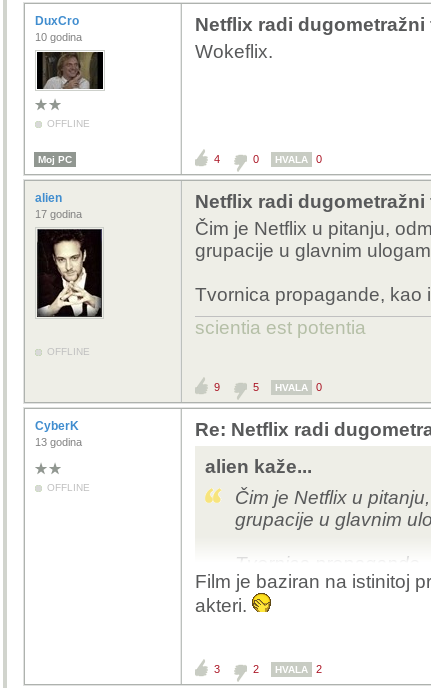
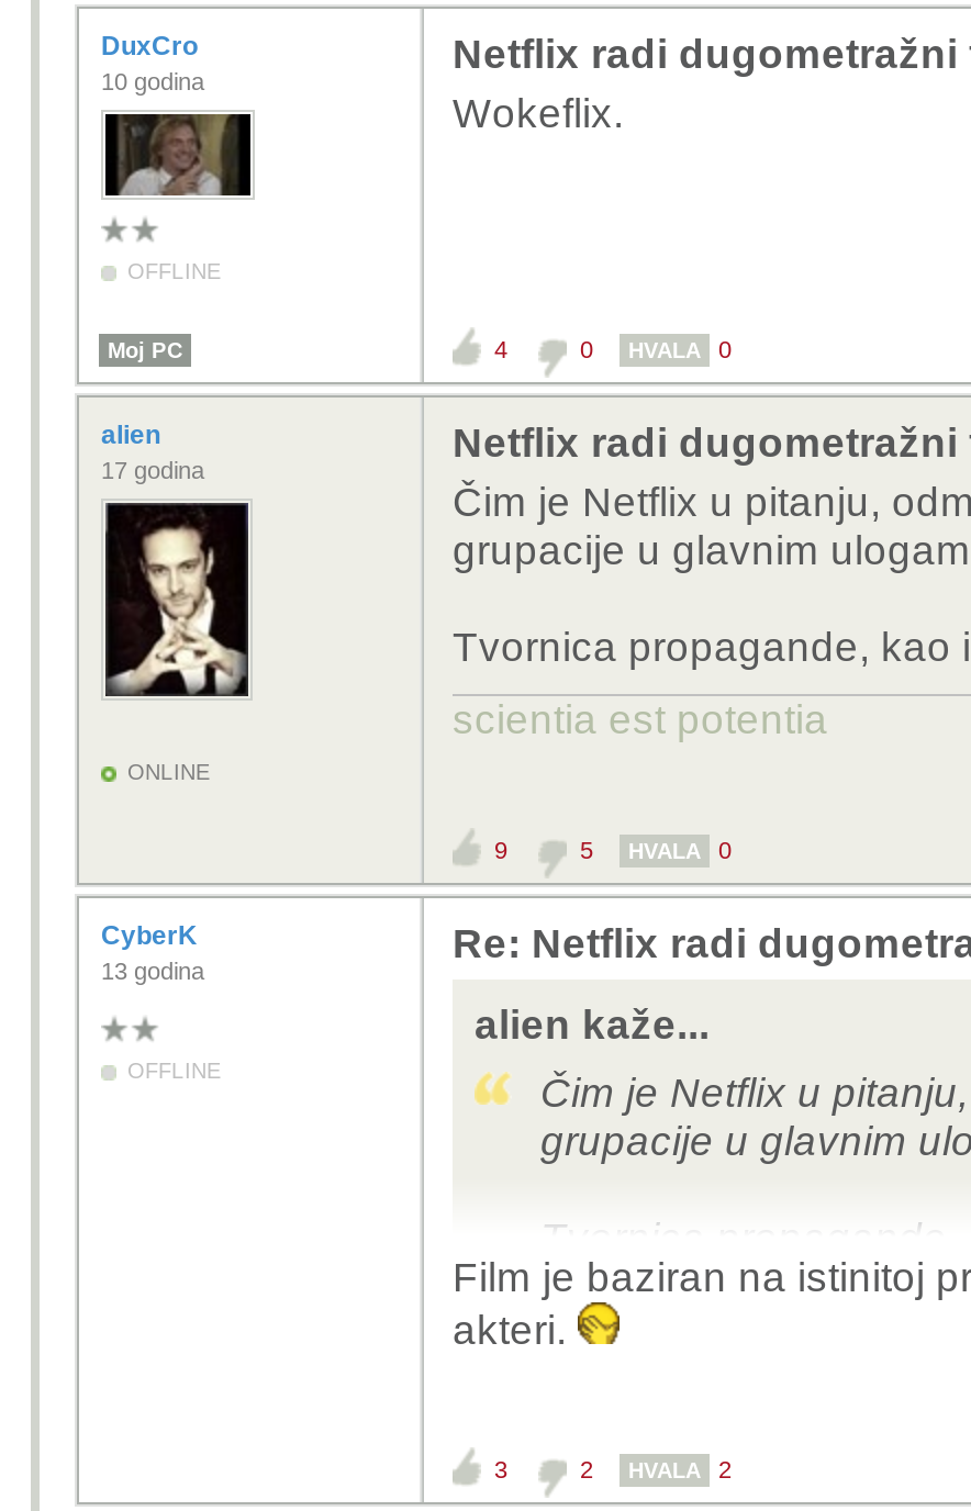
- OFFLINE
+ ONLINE
